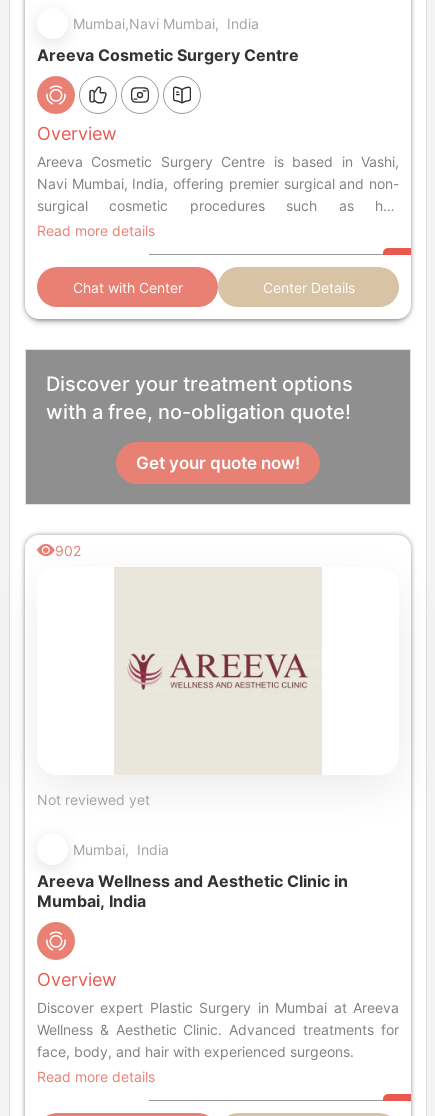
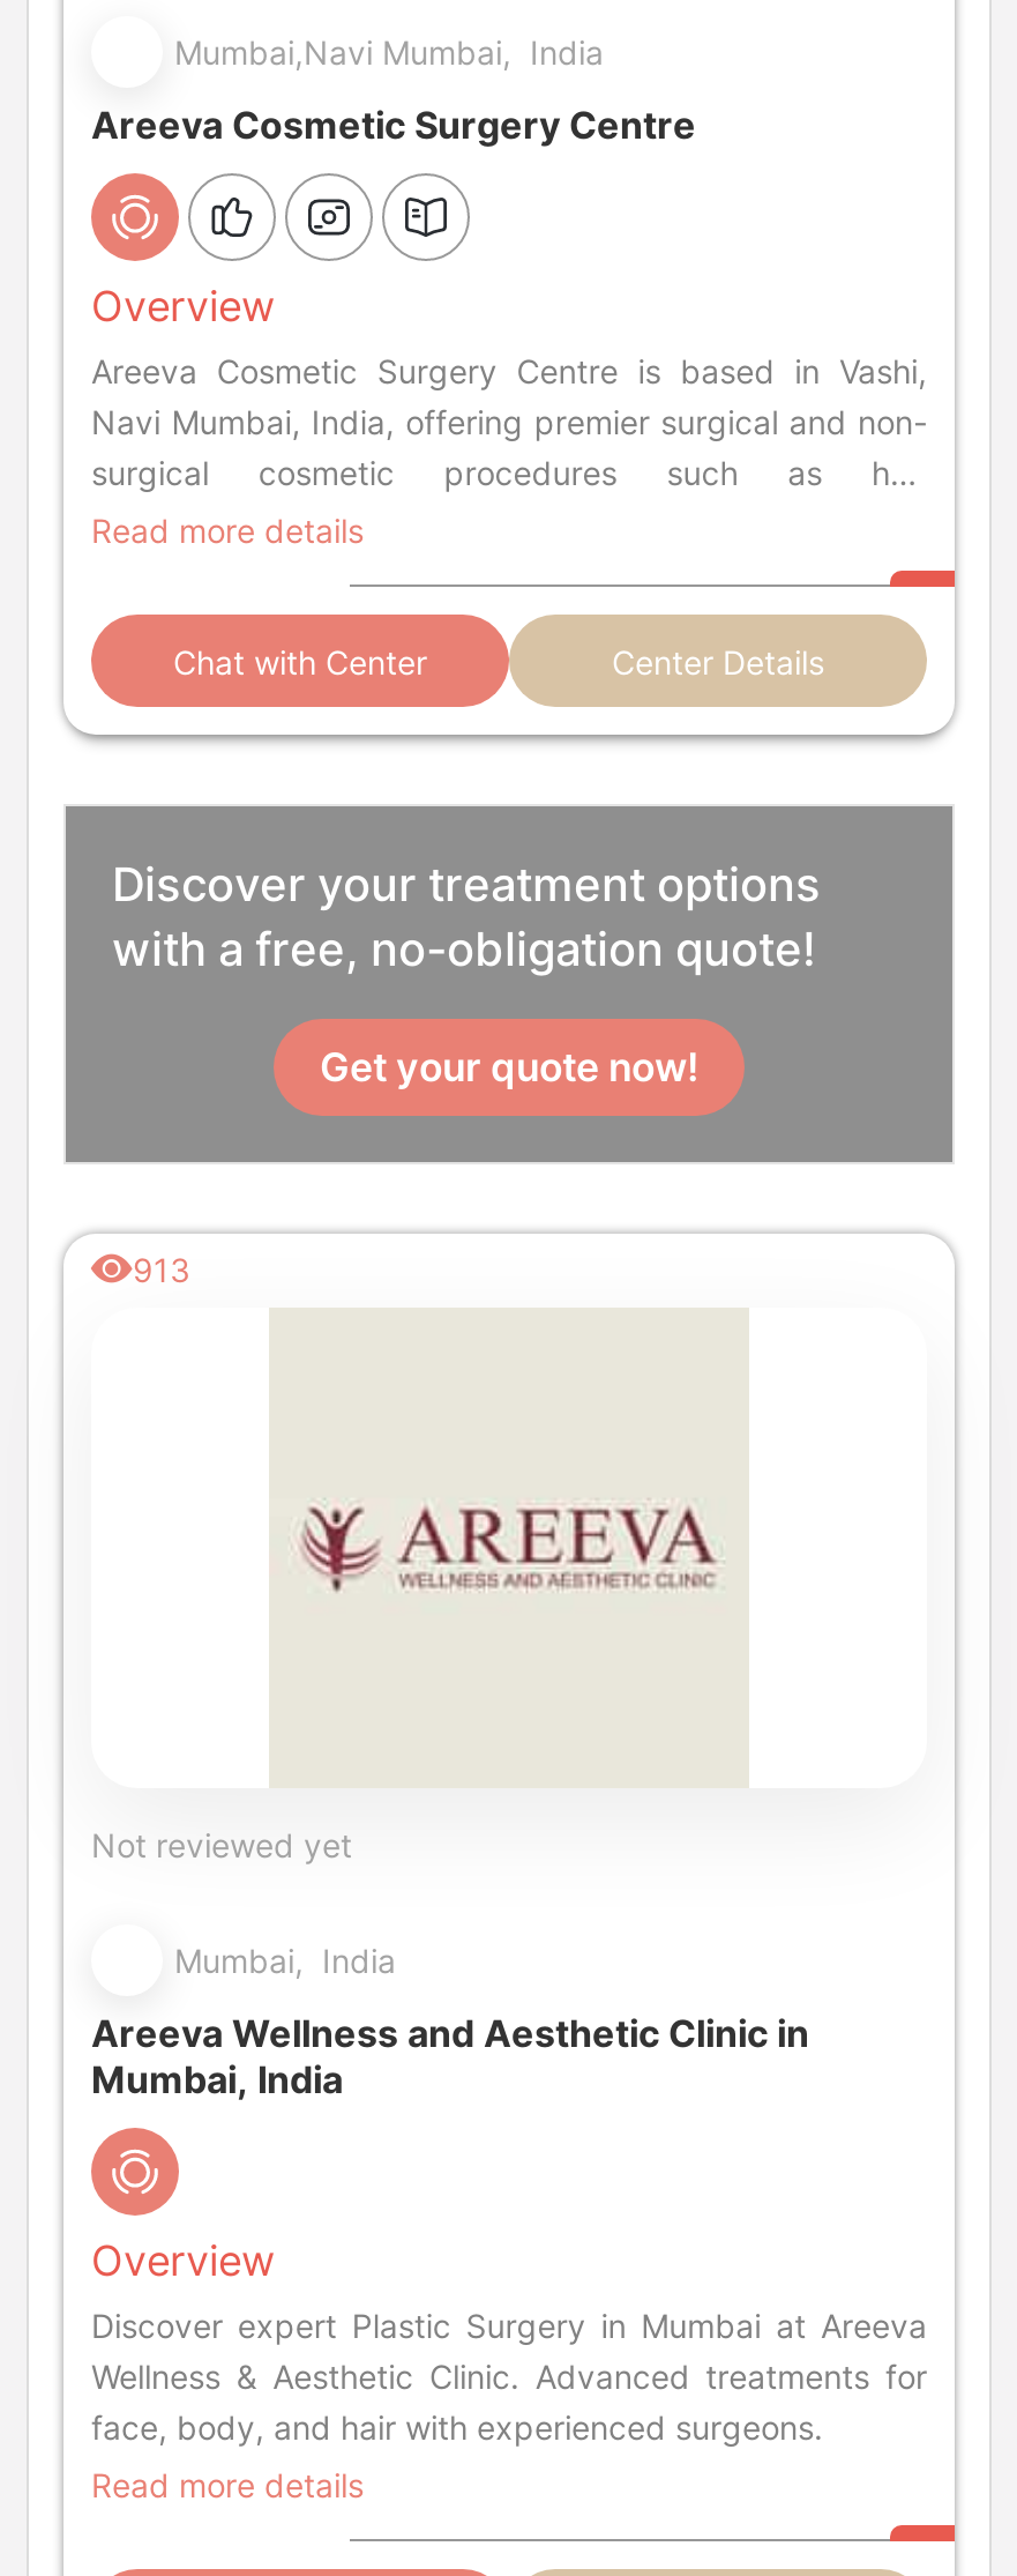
- 902
+ 913
